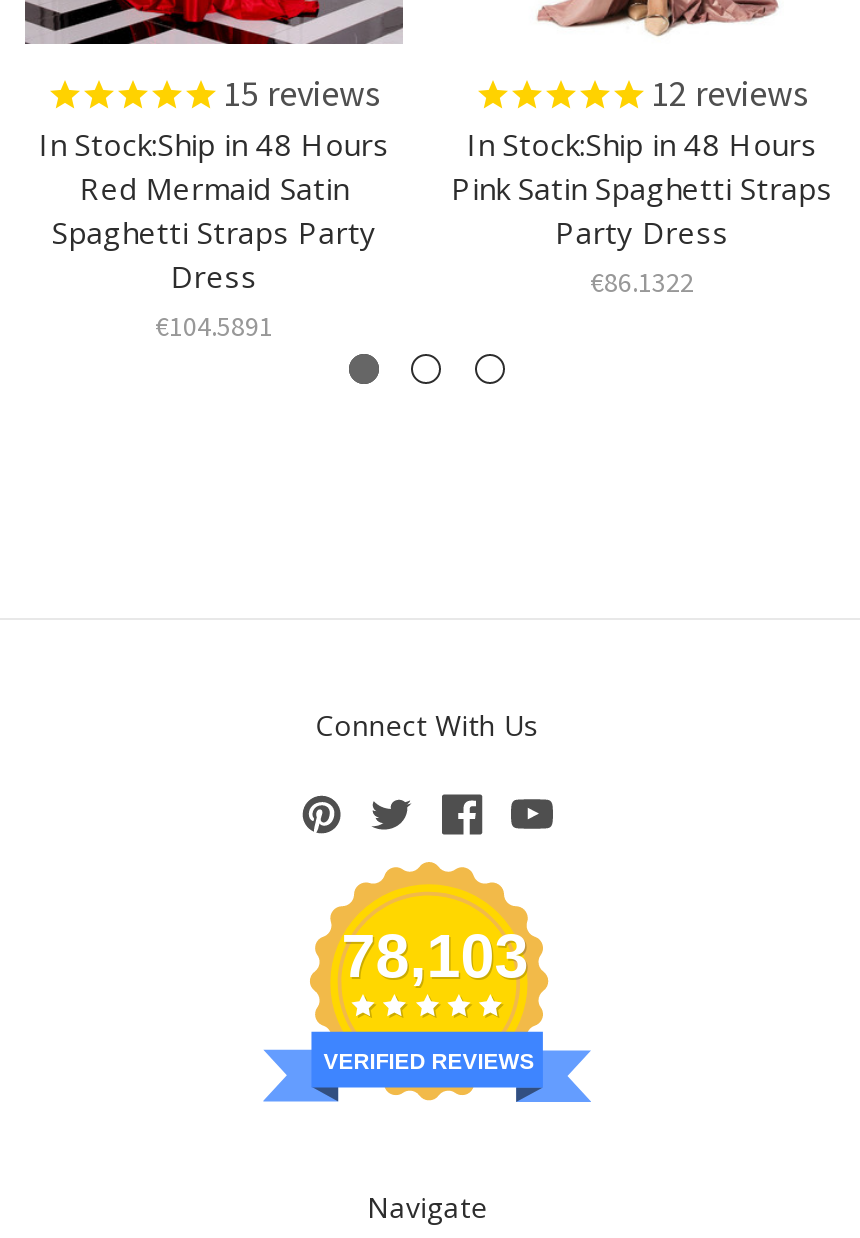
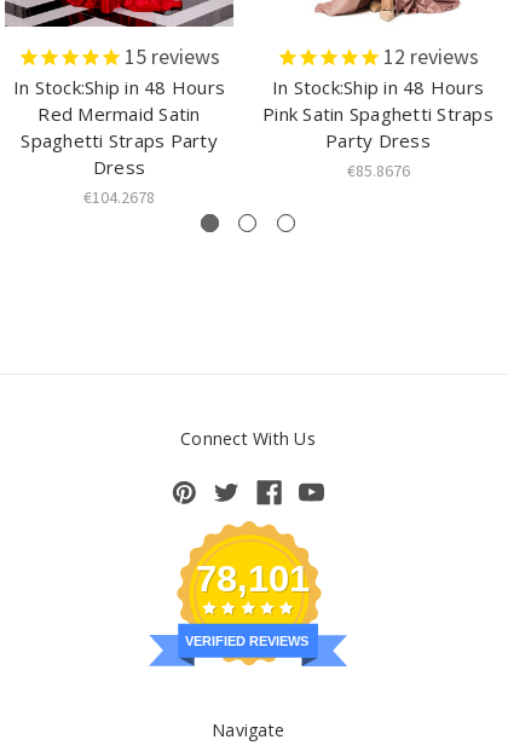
- €86.1322
+ €85.8676

- €104.5891
+ €104.2678

- 78,103
+ 78,101
